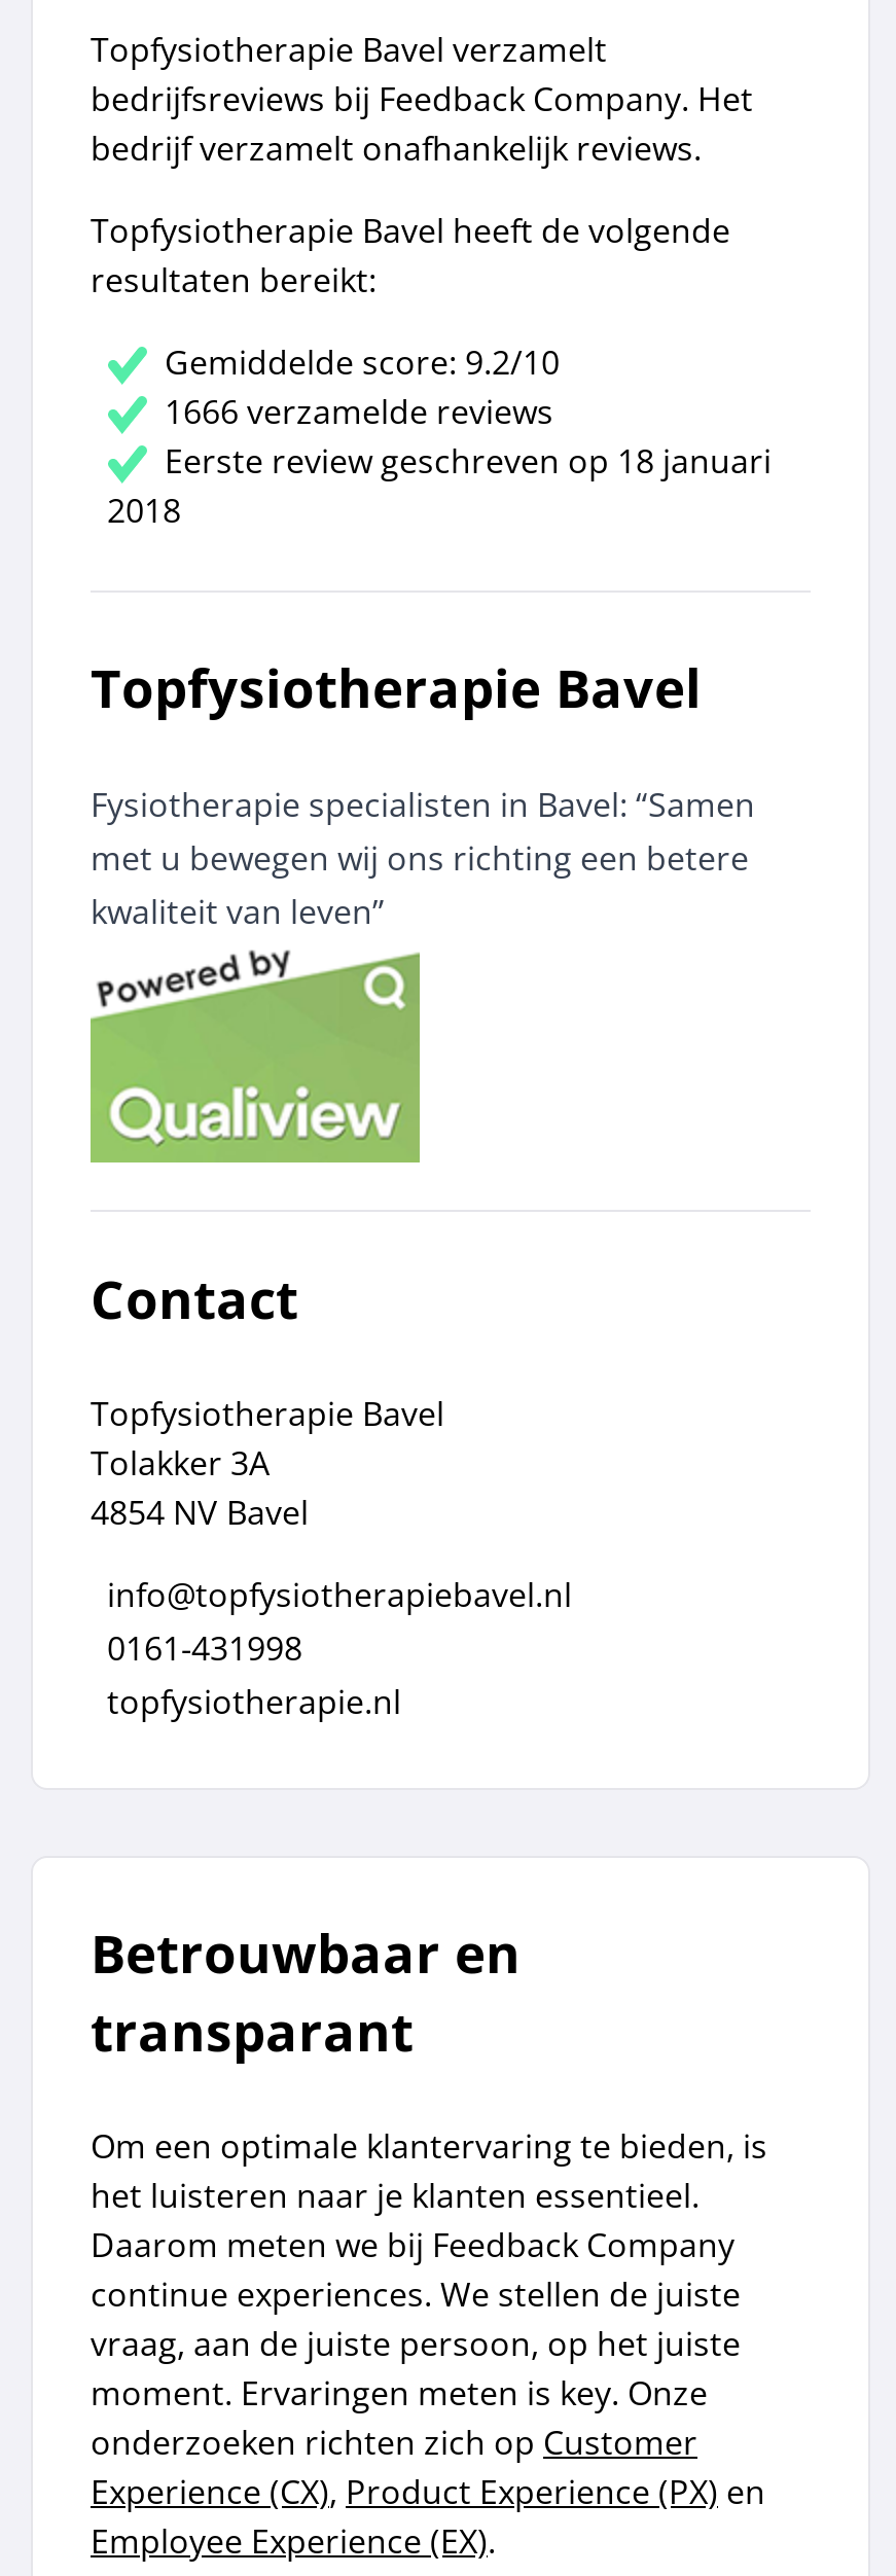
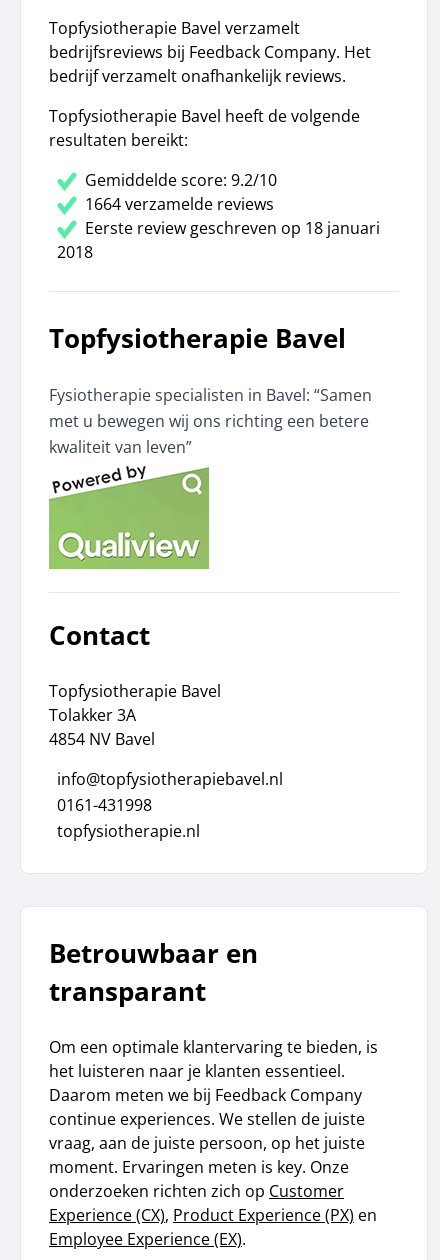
- 1666 verzamelde reviews
+ 1664 verzamelde reviews
